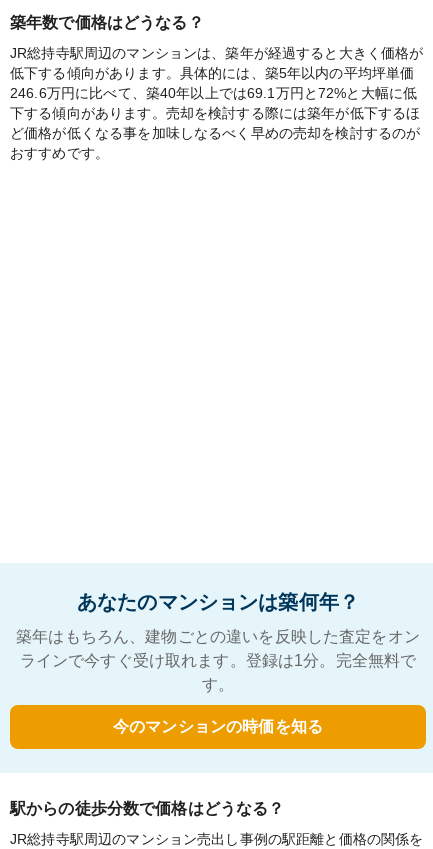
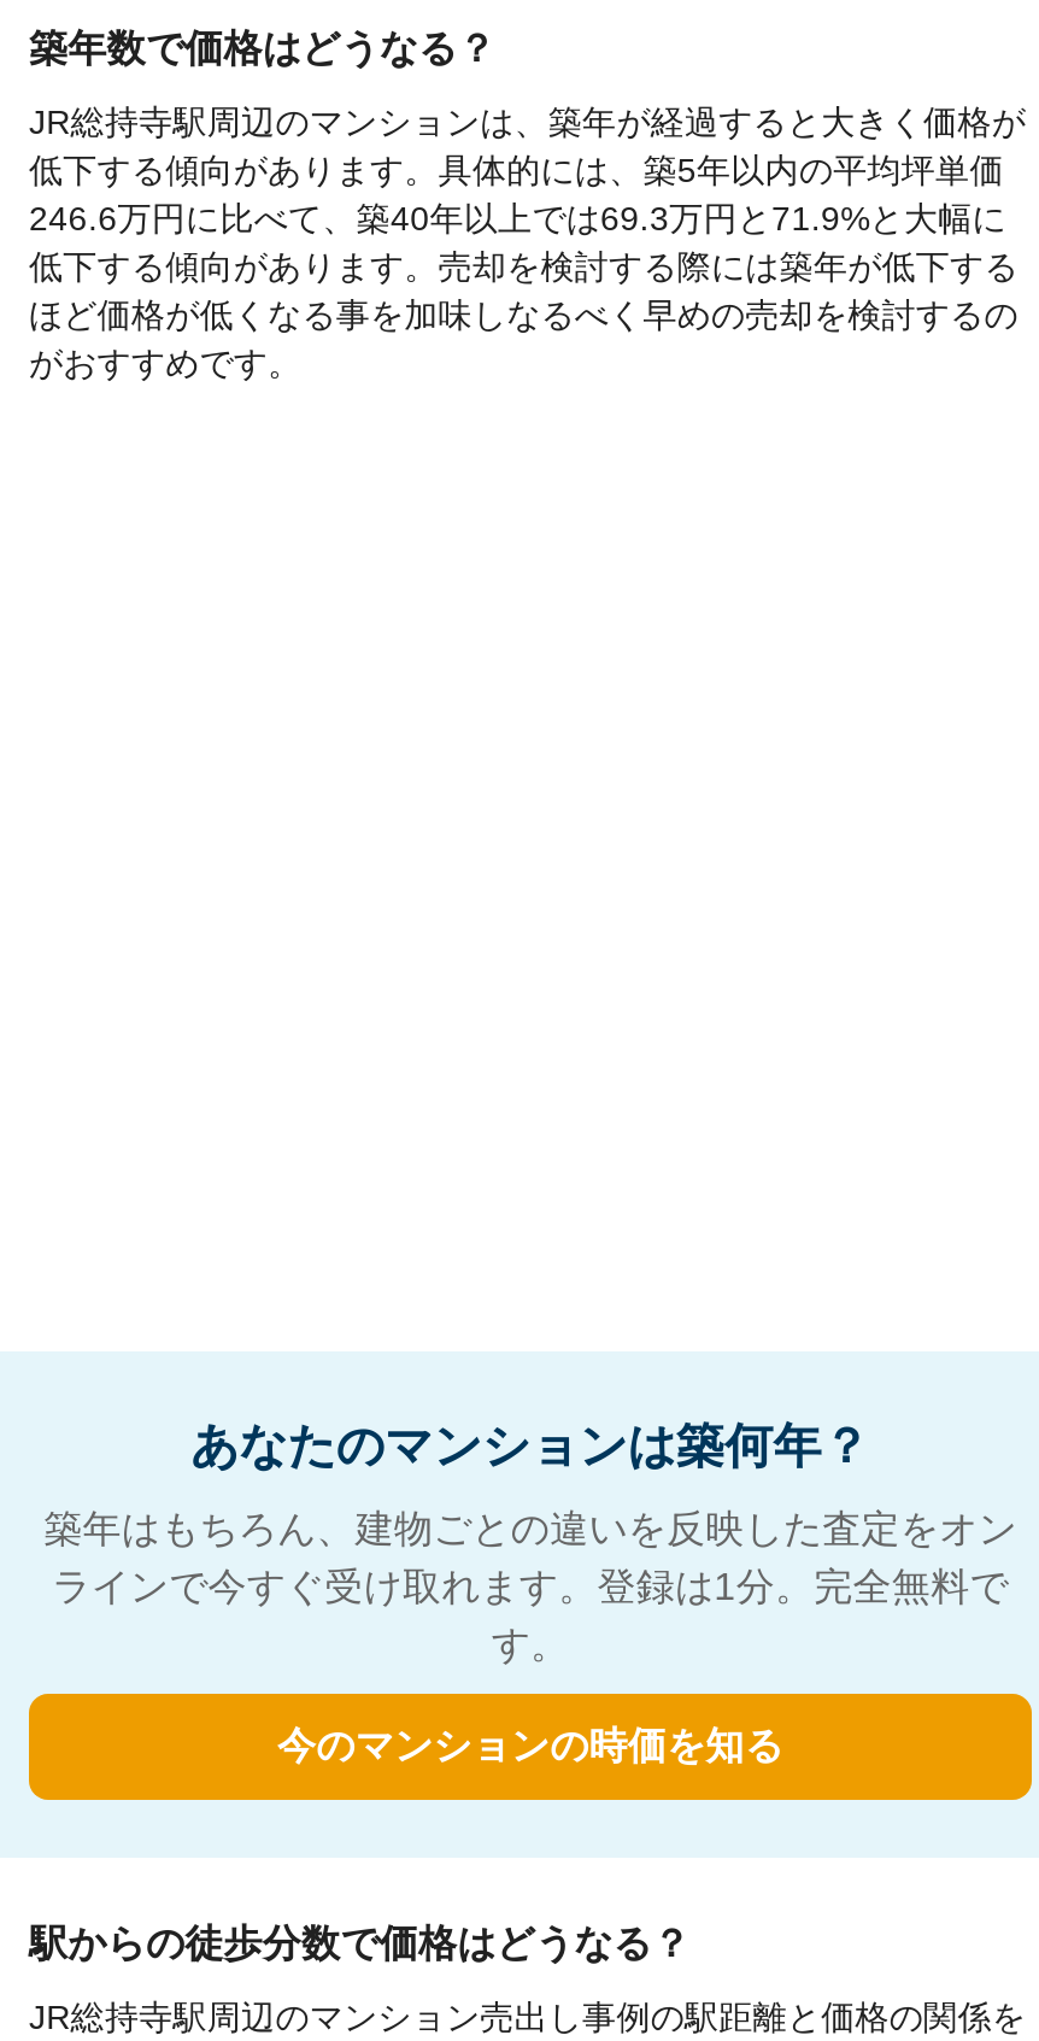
- 246.6万円に比べて、築40年以上では69.1万円と72%と大幅に低
- 下する傾向があります。売却を検討する際には築年が低下するほ
- ど価格が低くなる事を加味しなるべく早めの売却を検討するのが
- おすすめです。
+ 246.6万円に比べて、築40年以上では69.3万円と71.9%と大幅に
+ 低下する傾向があります。売却を検討する際には築年が低下する
+ ほど価格が低くなる事を加味しなるべく早めの売却を検討するの
+ がおすすめです。
